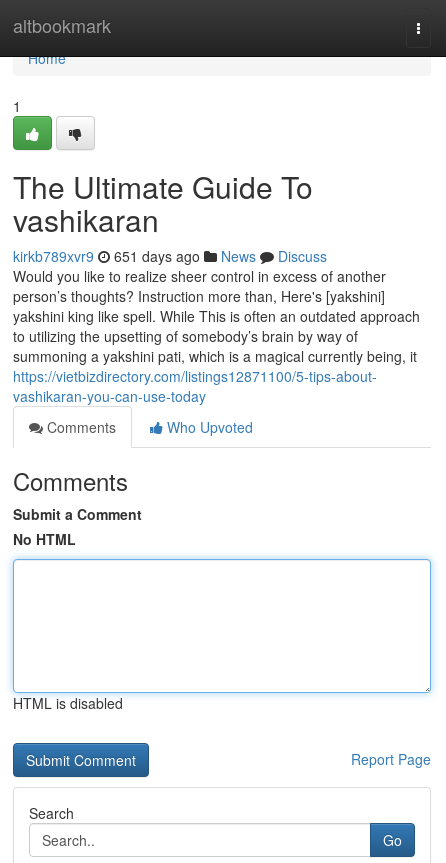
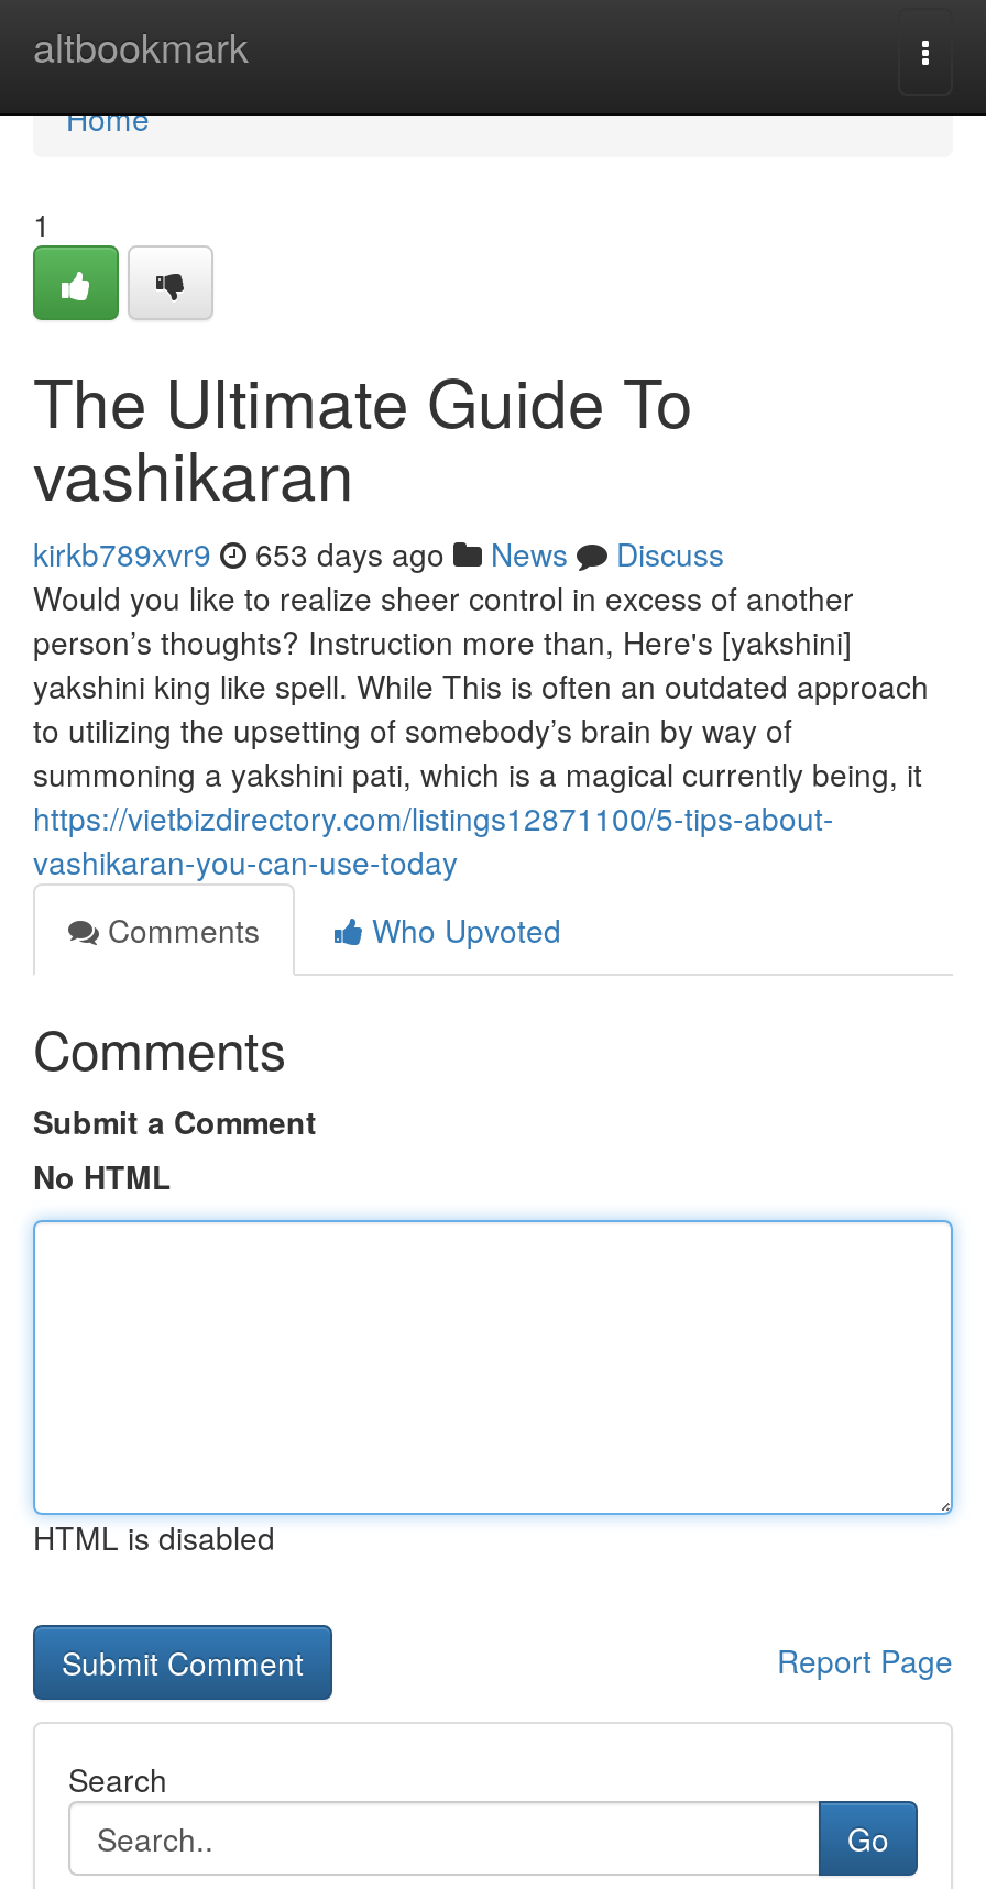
- kirkb789xvr9 651 days ago News Discuss
+ kirkb789xvr9 653 days ago News Discuss
